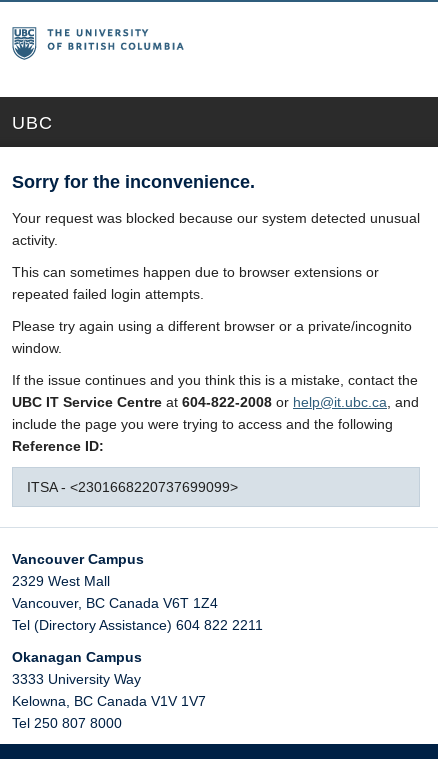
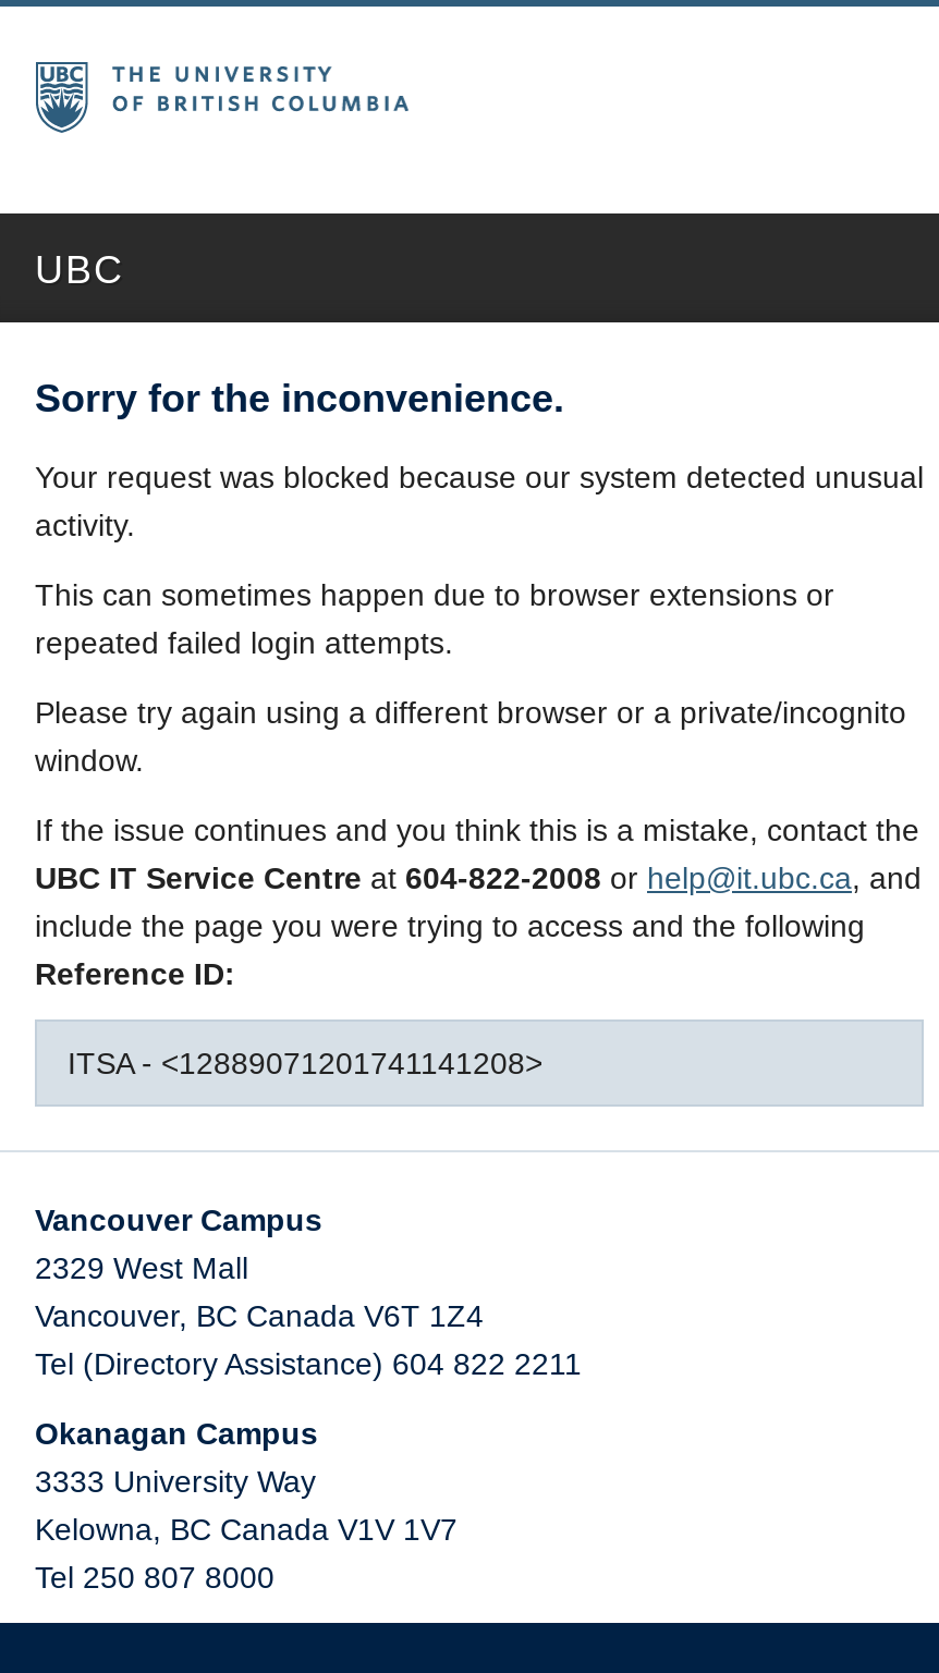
- ITSA - <2301668220737699099>
+ ITSA - <12889071201741141208>
